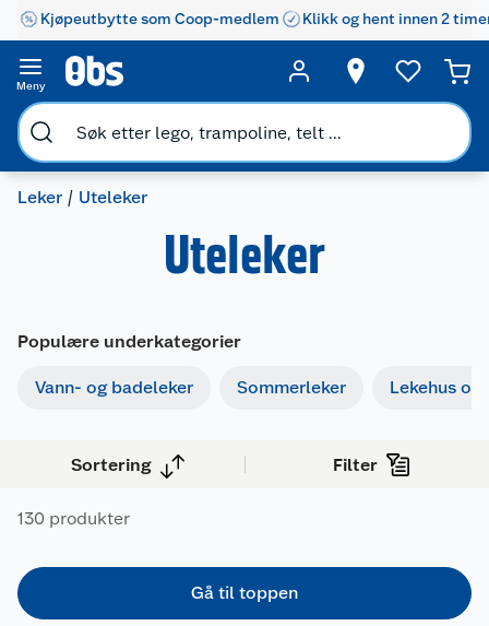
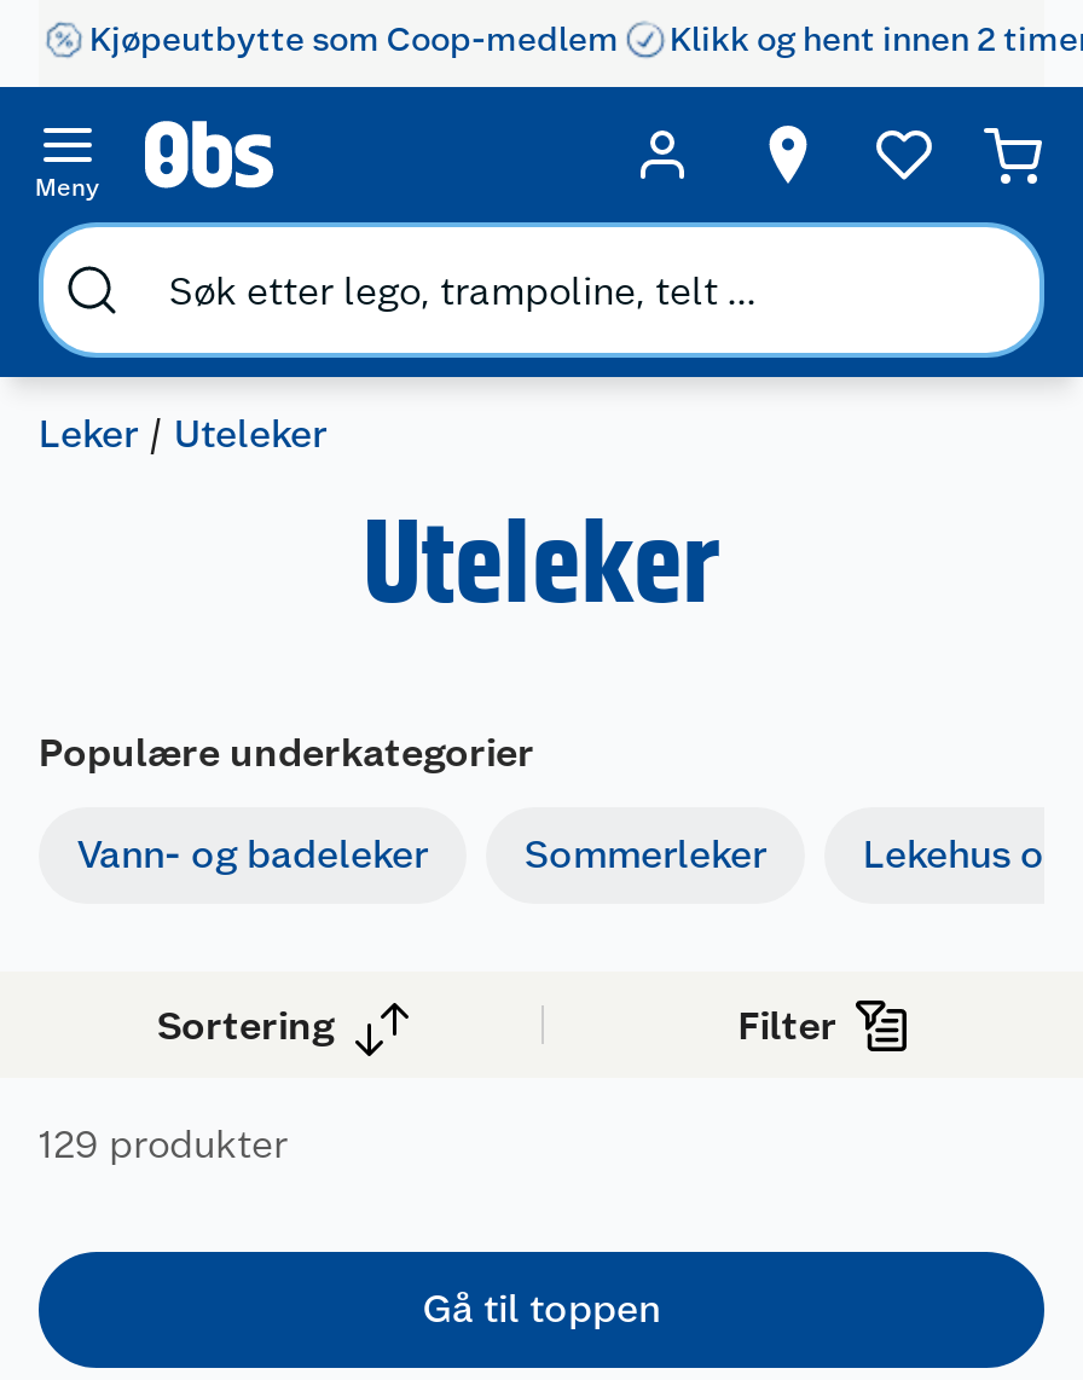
- 130 produkter
+ 129 produkter
